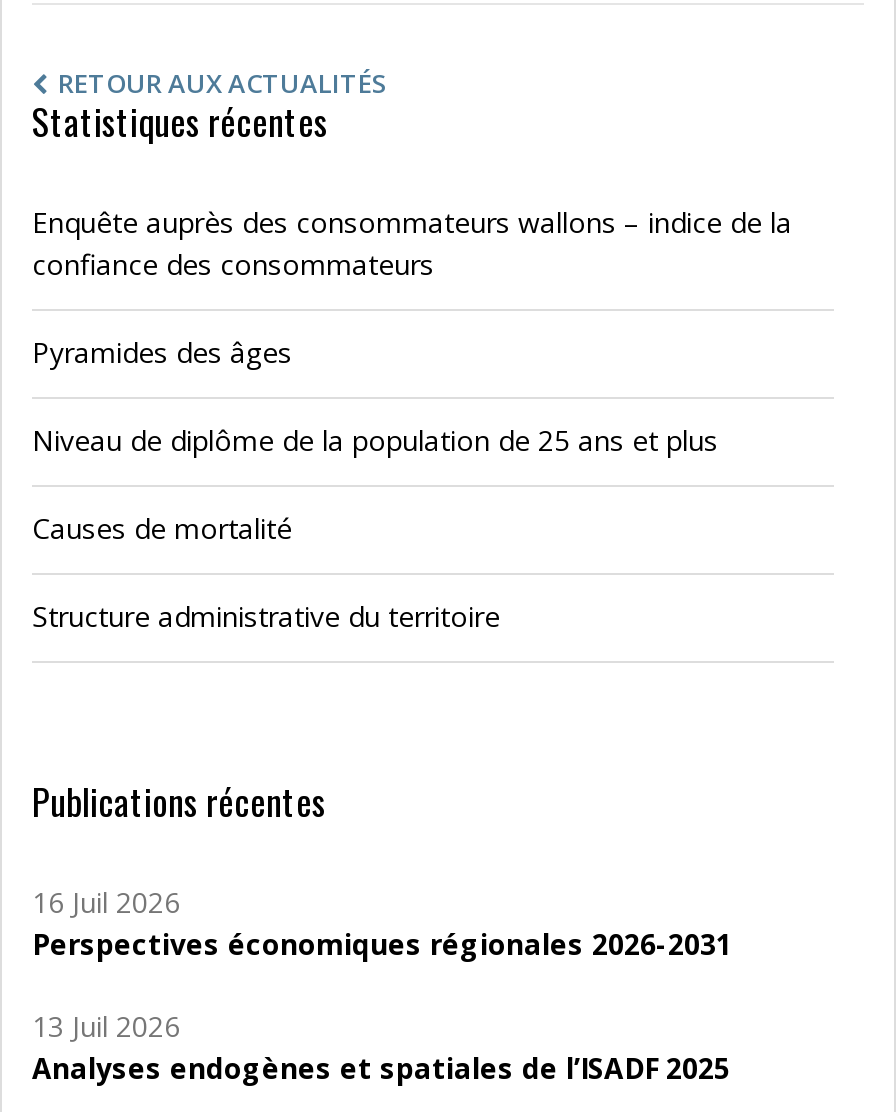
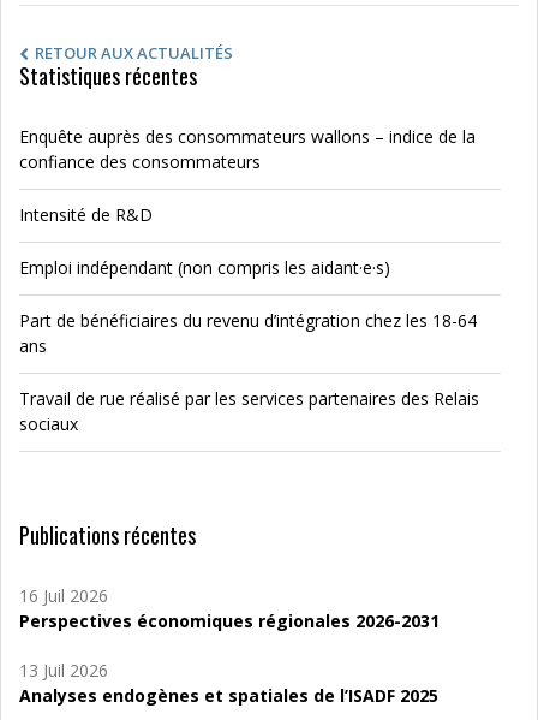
- Pyramides des âges
+ Intensité de R&D

- Niveau de diplôme de la population de 25 ans et plus
+ Emploi indépendant (non compris les aidant·e·s)

- Causes de mortalité
+ Part de bénéficiaires du revenu d’intégration chez les 18-64
+ ans

- Structure administrative du territoire
+ Travail de rue réalisé par les services partenaires des Relais
+ sociaux
